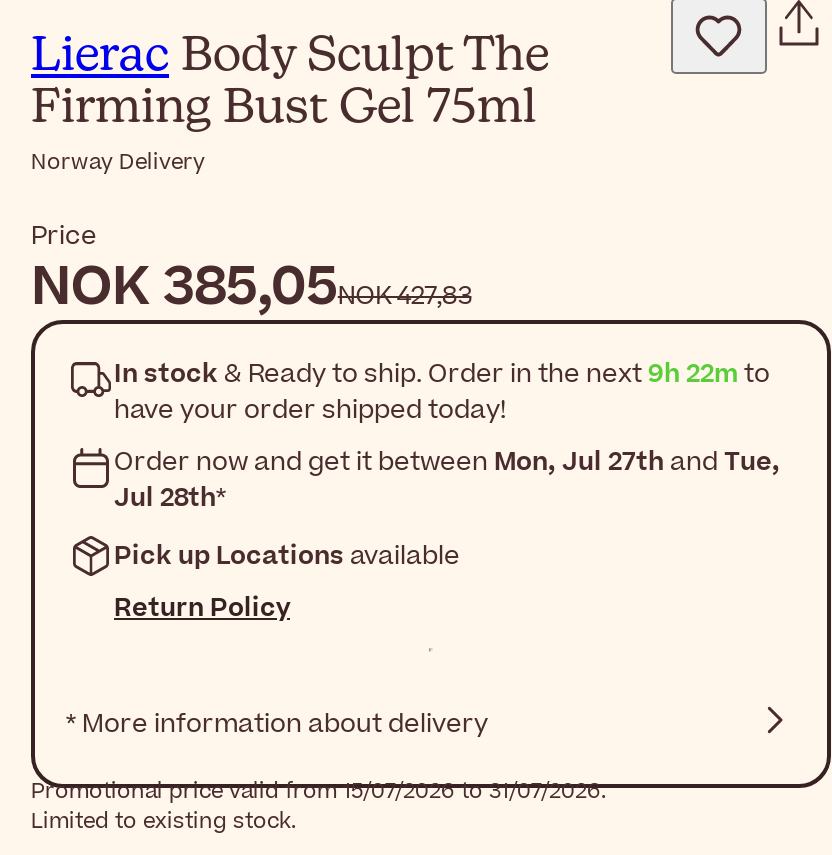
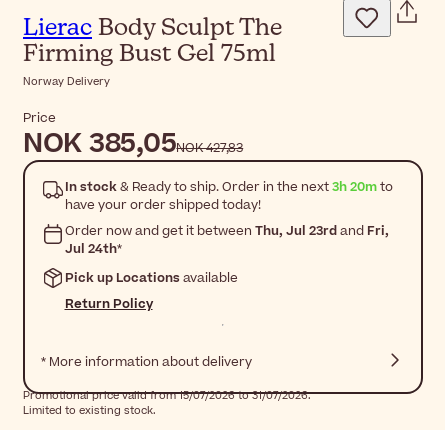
- In stock & Ready to ship. Order in the next 9h 22m to
+ In stock & Ready to ship. Order in the next 3h 20m to

- Order now and get it between Mon, Jul 27th and Tue,
+ Order now and get it between Thu, Jul 23rd and Fri,

- Jul 28th*
+ Jul 24th*
